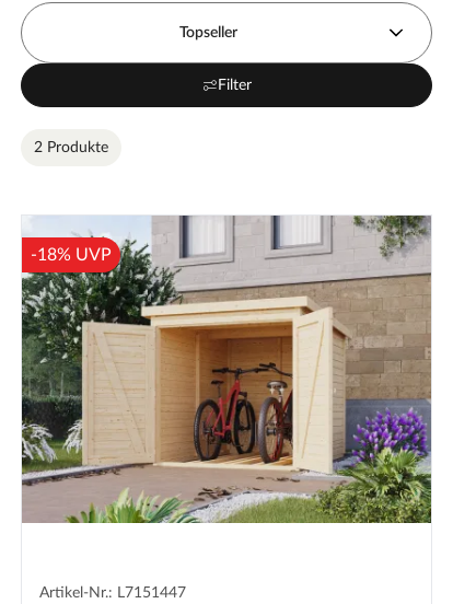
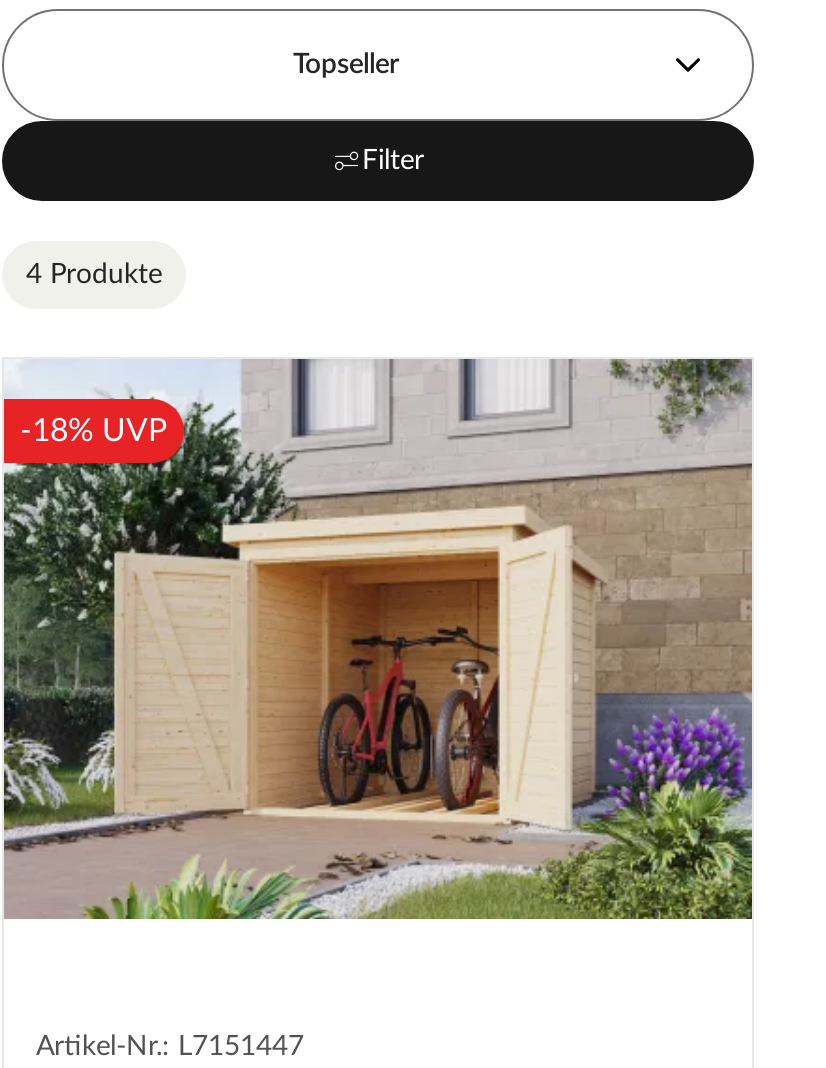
- 2 Produkte
+ 4 Produkte
